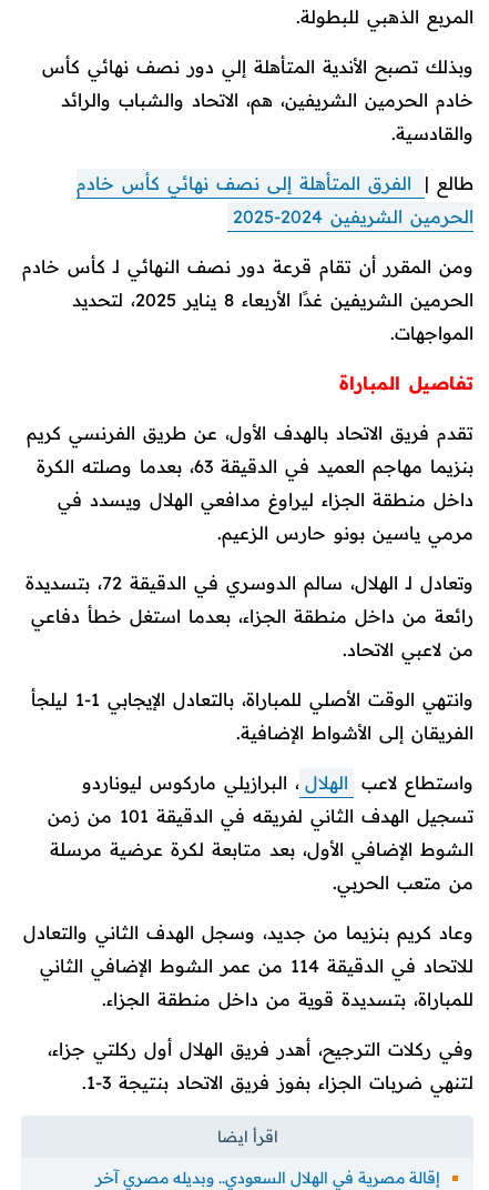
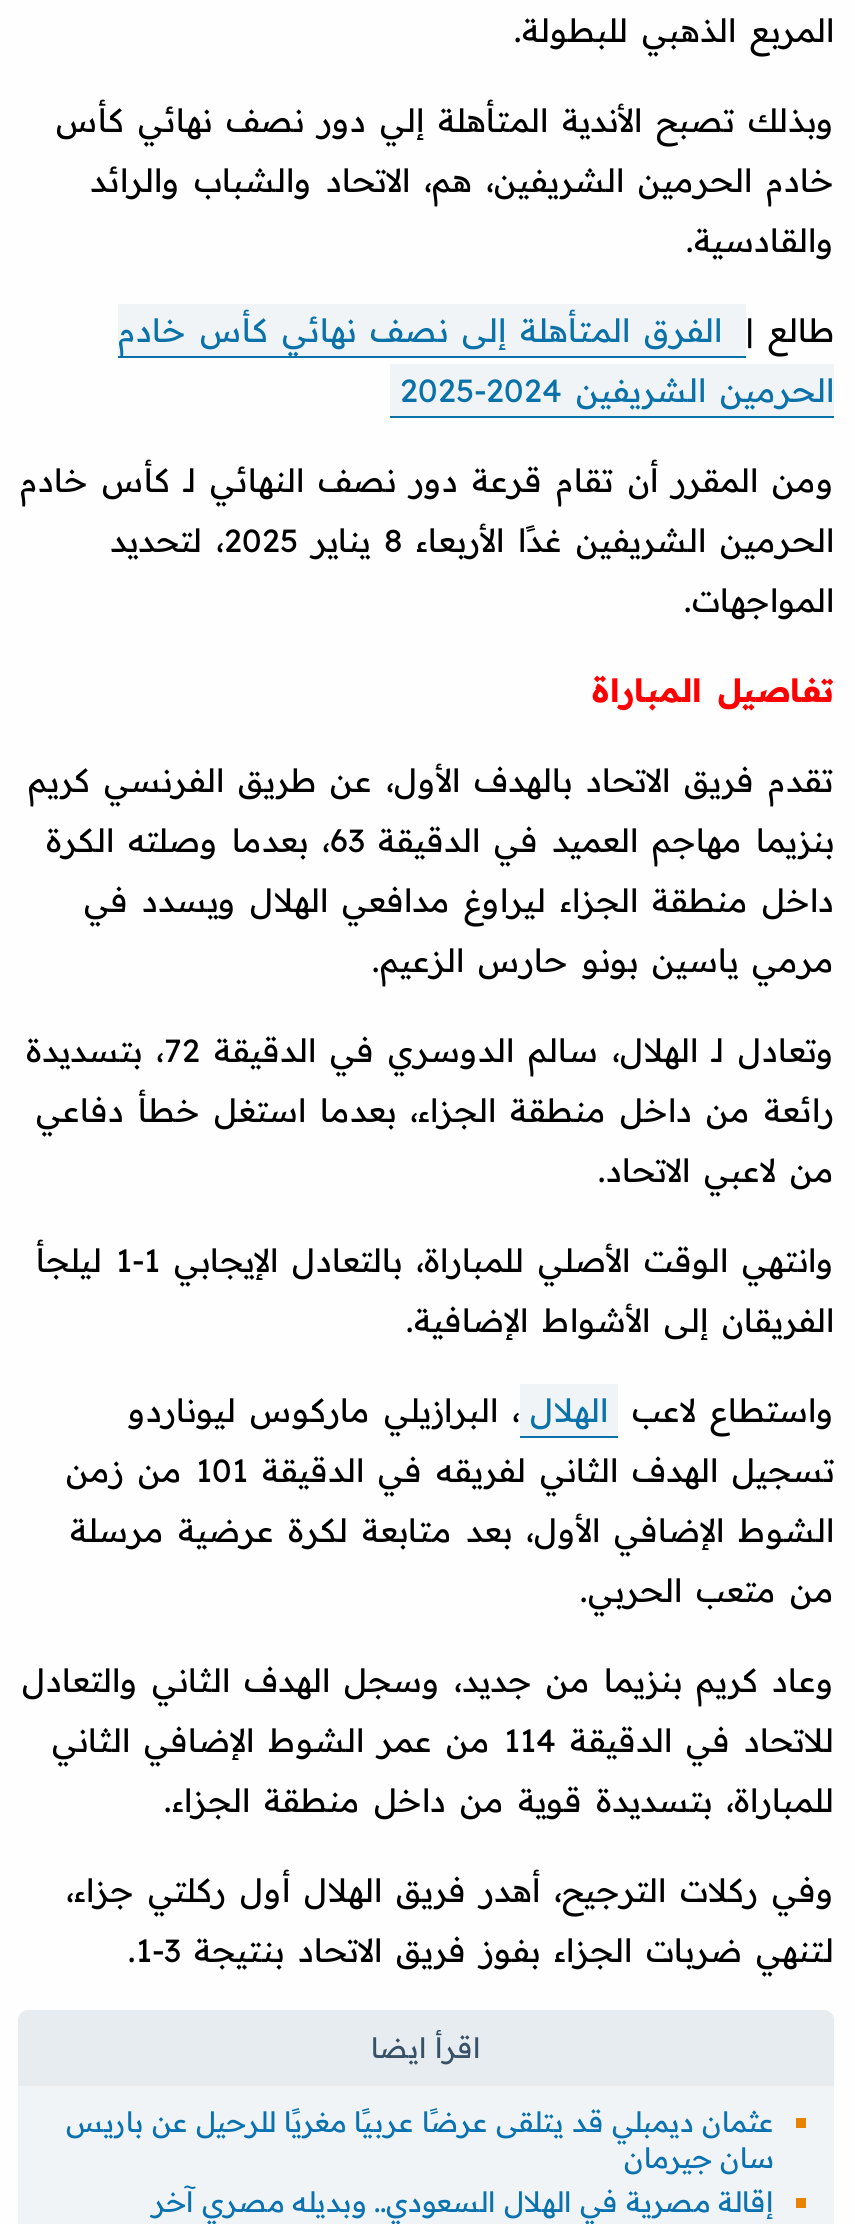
+ عثمان ديمبلي قد يتلقى عرضًا عربيًا مغريًا للرحيل عن باريس
+ سان جيرمان
